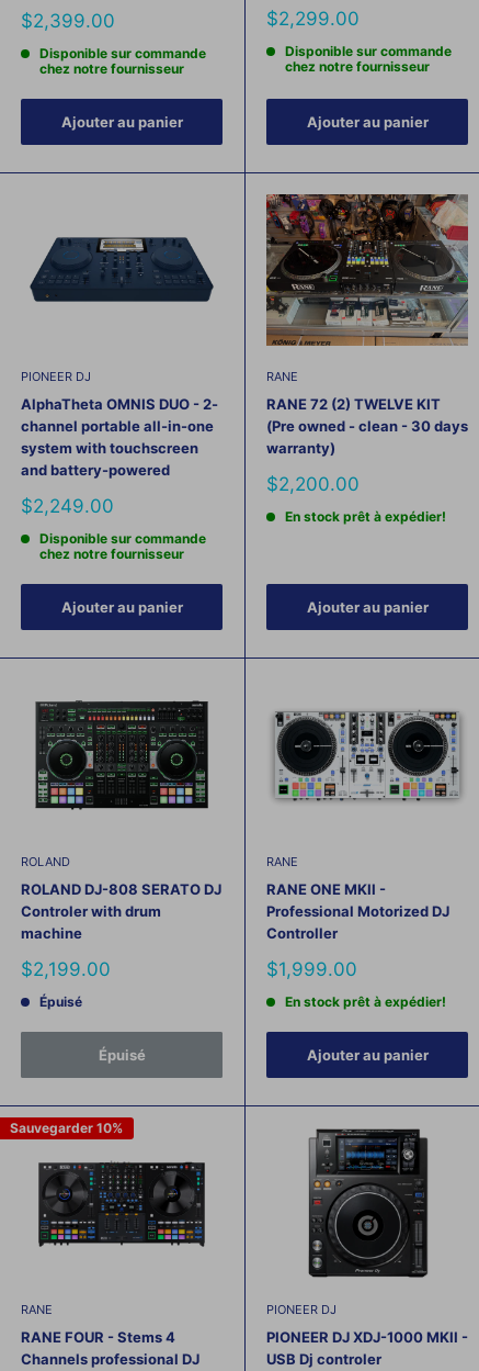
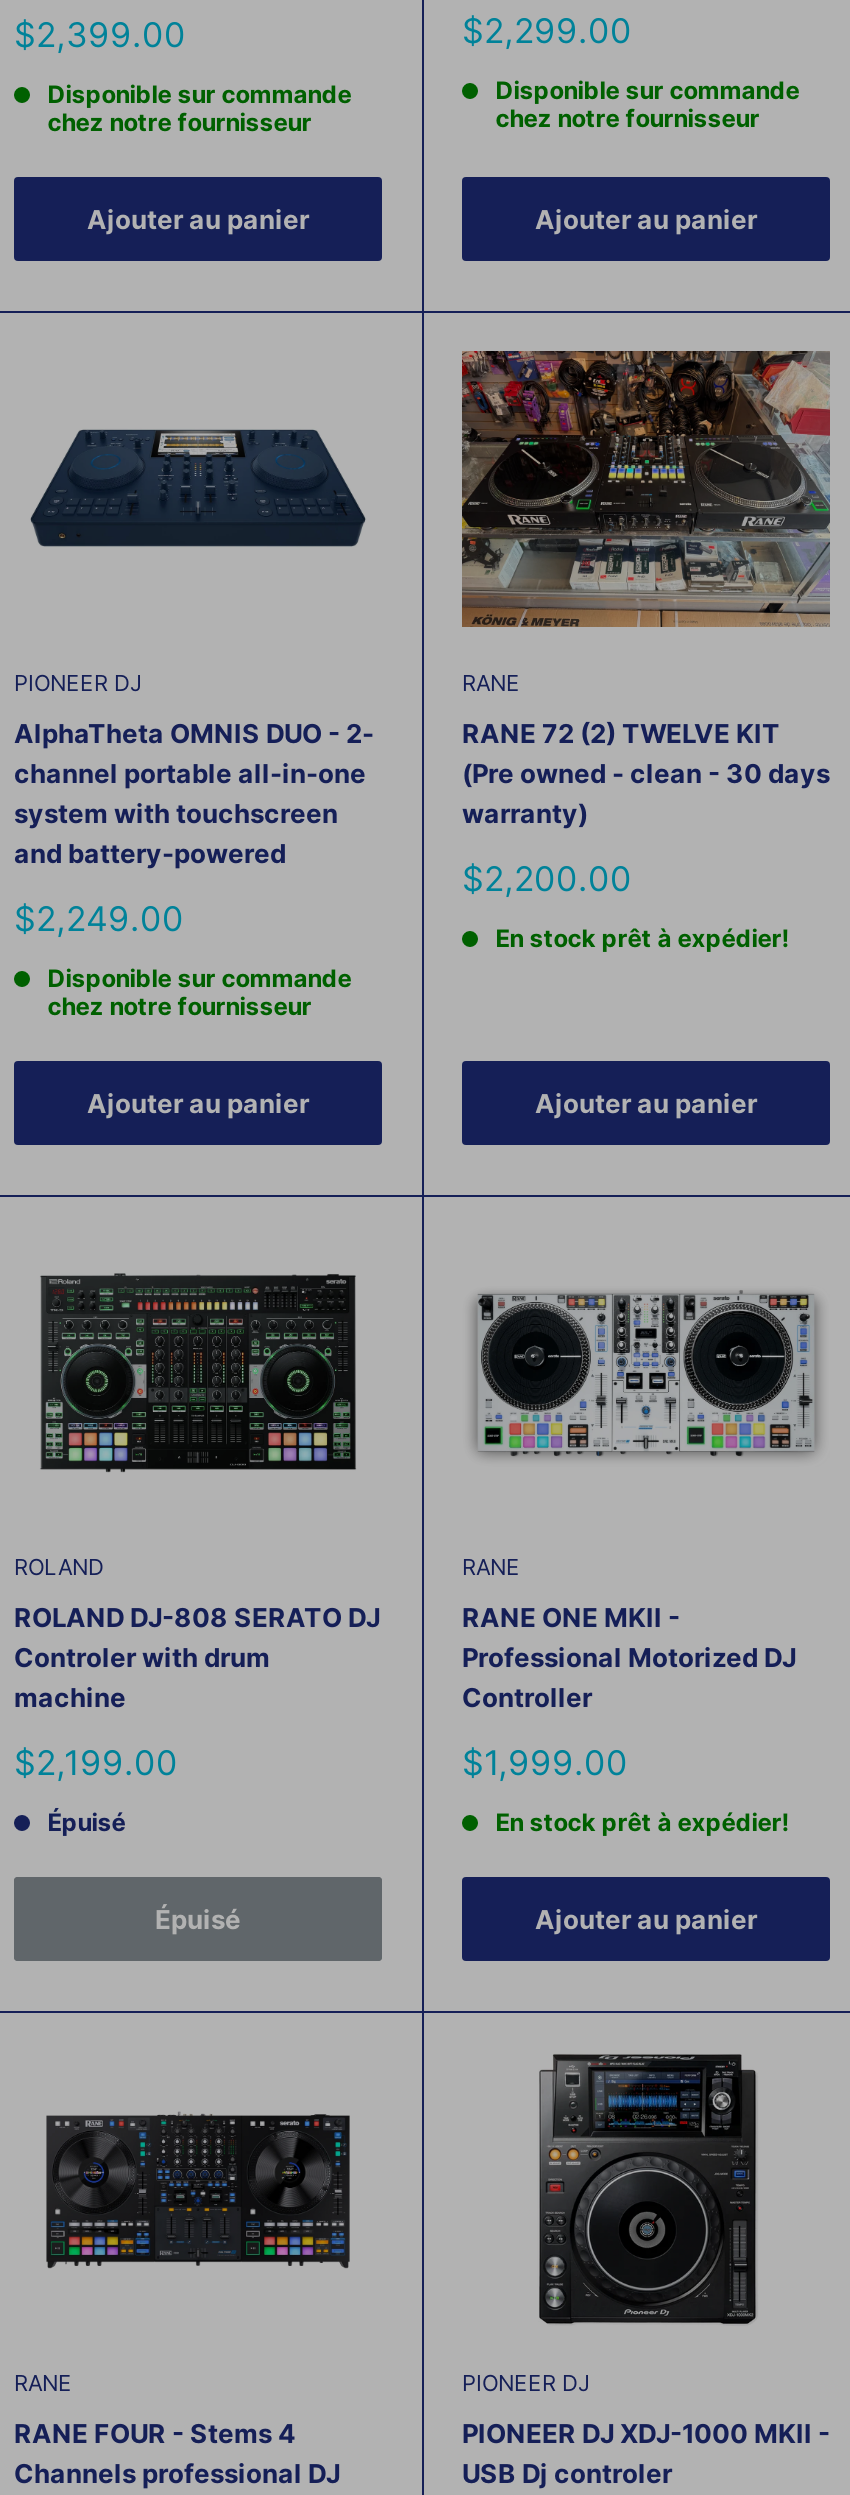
- Sauvegarder 10%
